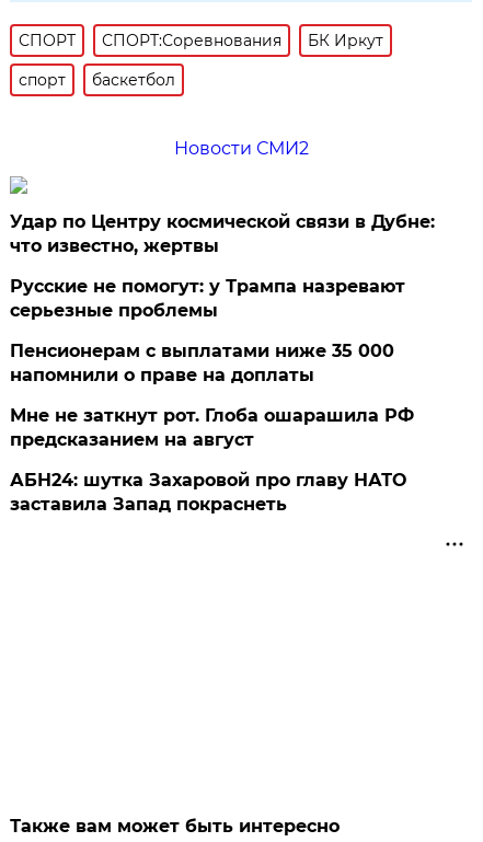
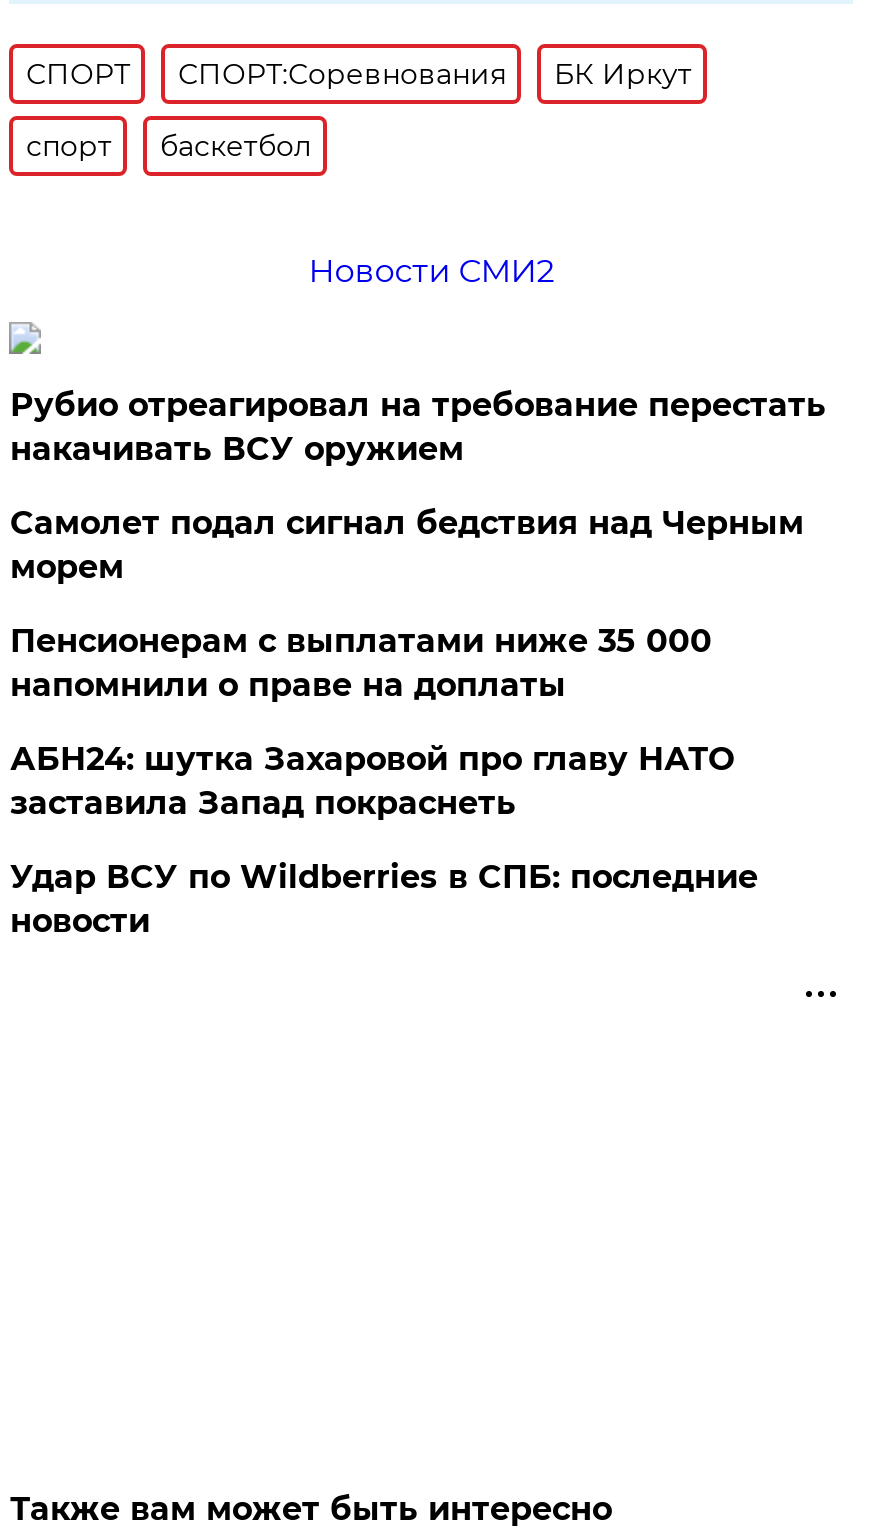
- Удар по Центру космической связи в Дубне:
- что известно, жертвы
+ Рубио отреагировал на требование перестать
+ накачивать ВСУ оружием

- Русские не помогут: у Трампа назревают
- серьезные проблемы
+ Самолет подал сигнал бедствия над Черным
+ морем

- Мне не заткнут рот. Глоба ошарашила РФ
- предсказанием на август

moved up: АБН24: шутка Захаровой про главу НАТО | заставила Запад покраснеть

+ Удар ВСУ по Wildberries в СПБ: последние
+ новости
